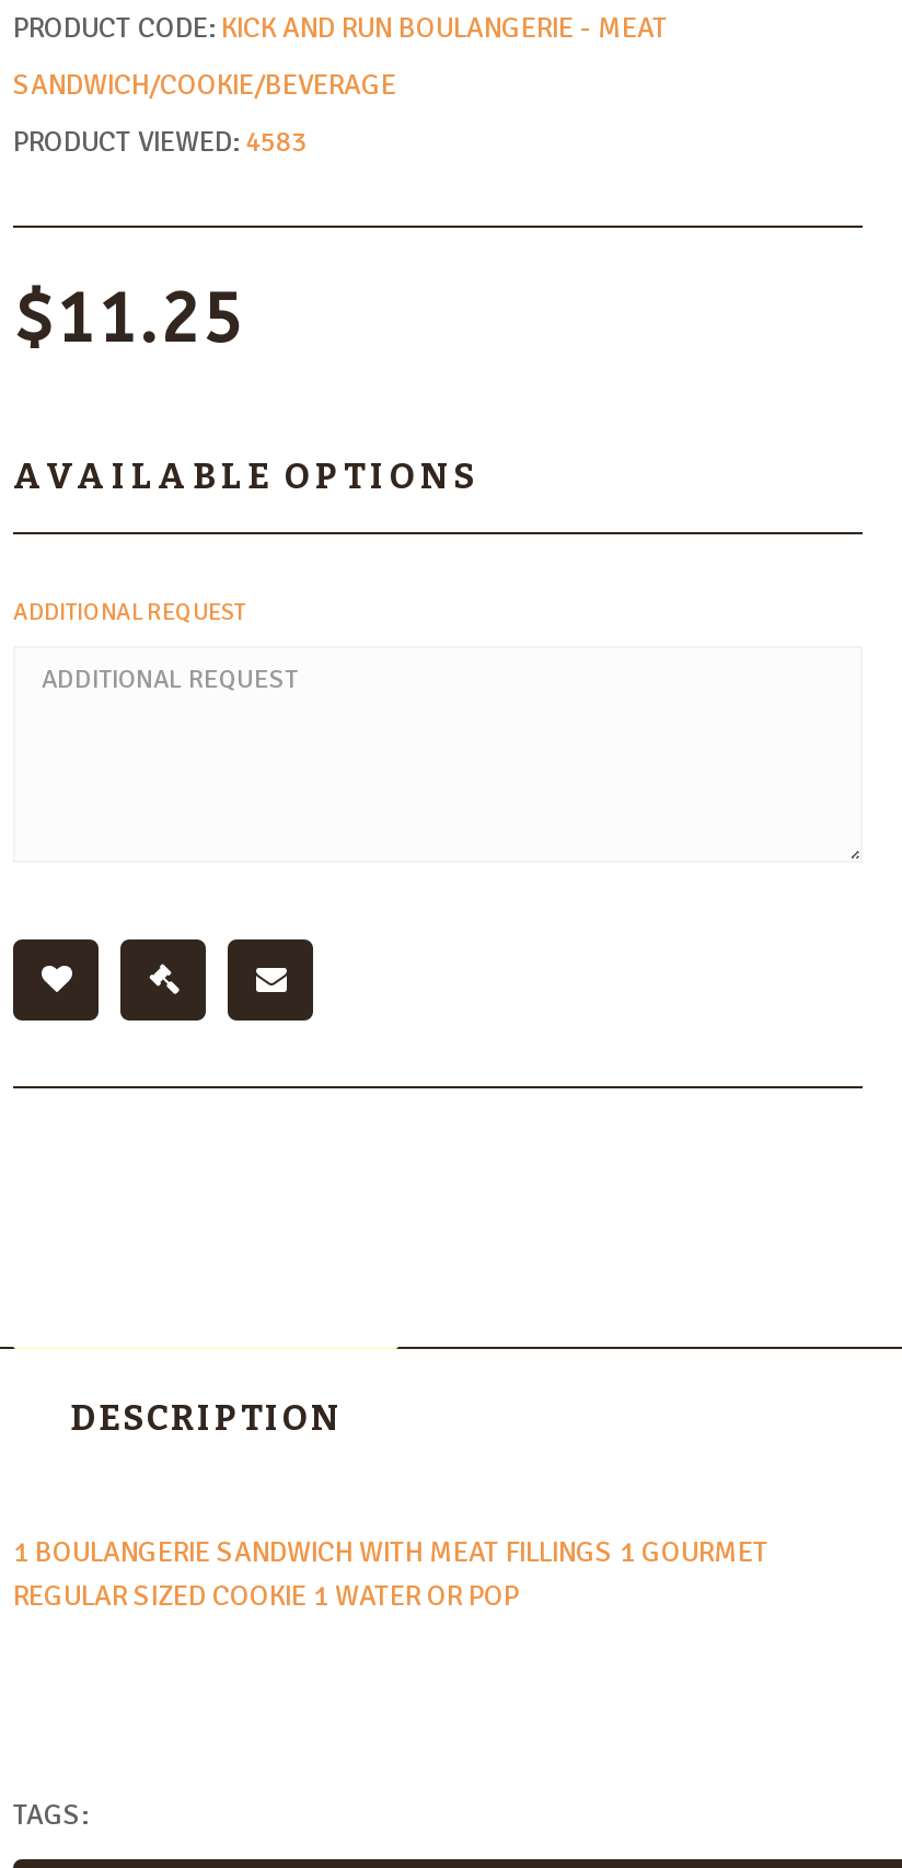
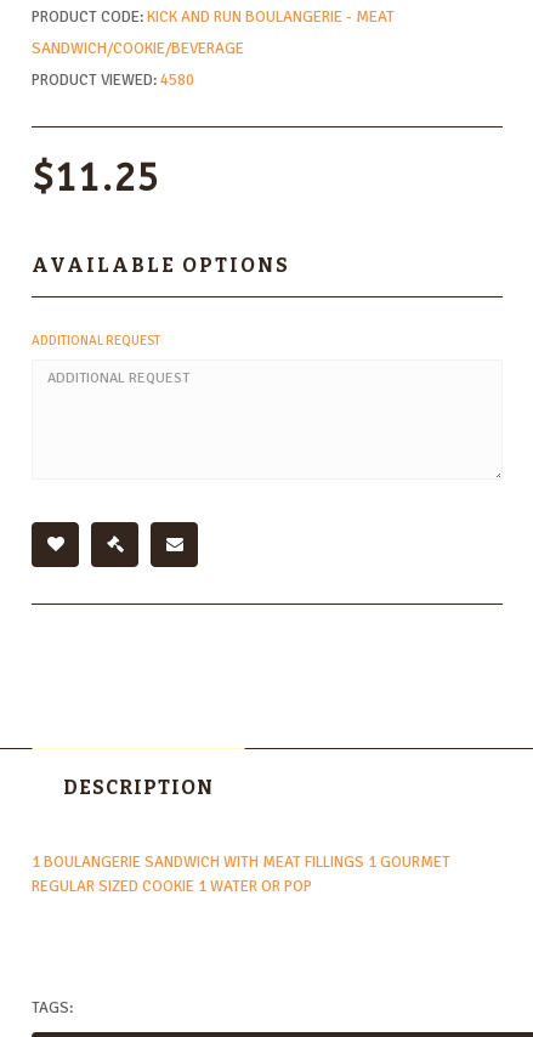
- PRODUCT VIEWED: 4583
+ PRODUCT VIEWED: 4580
